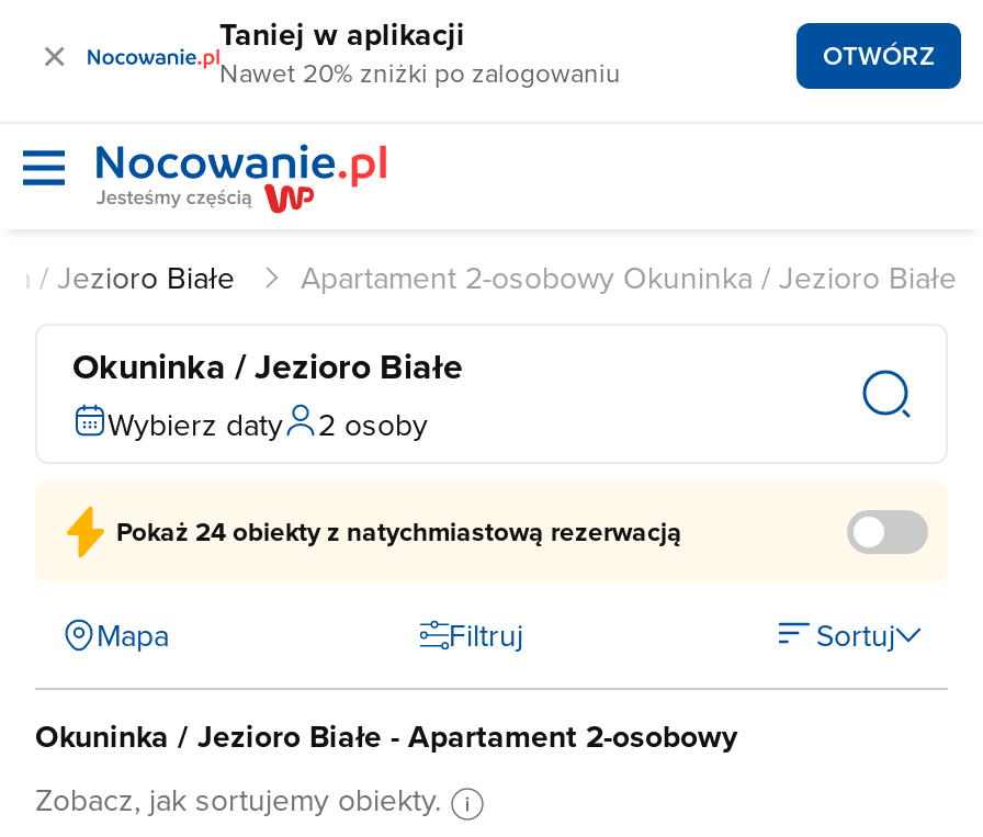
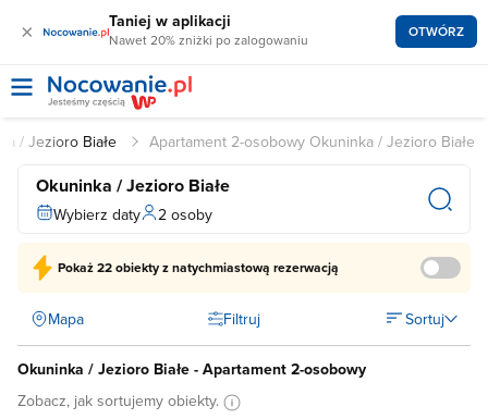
- Pokaż 24 obiekty z natychmiastową rezerwacją
+ Pokaż 22 obiekty z natychmiastową rezerwacją
